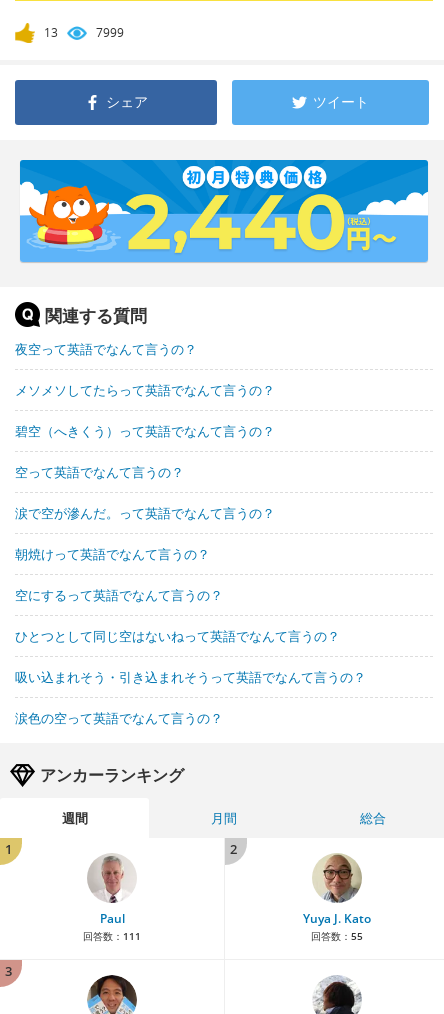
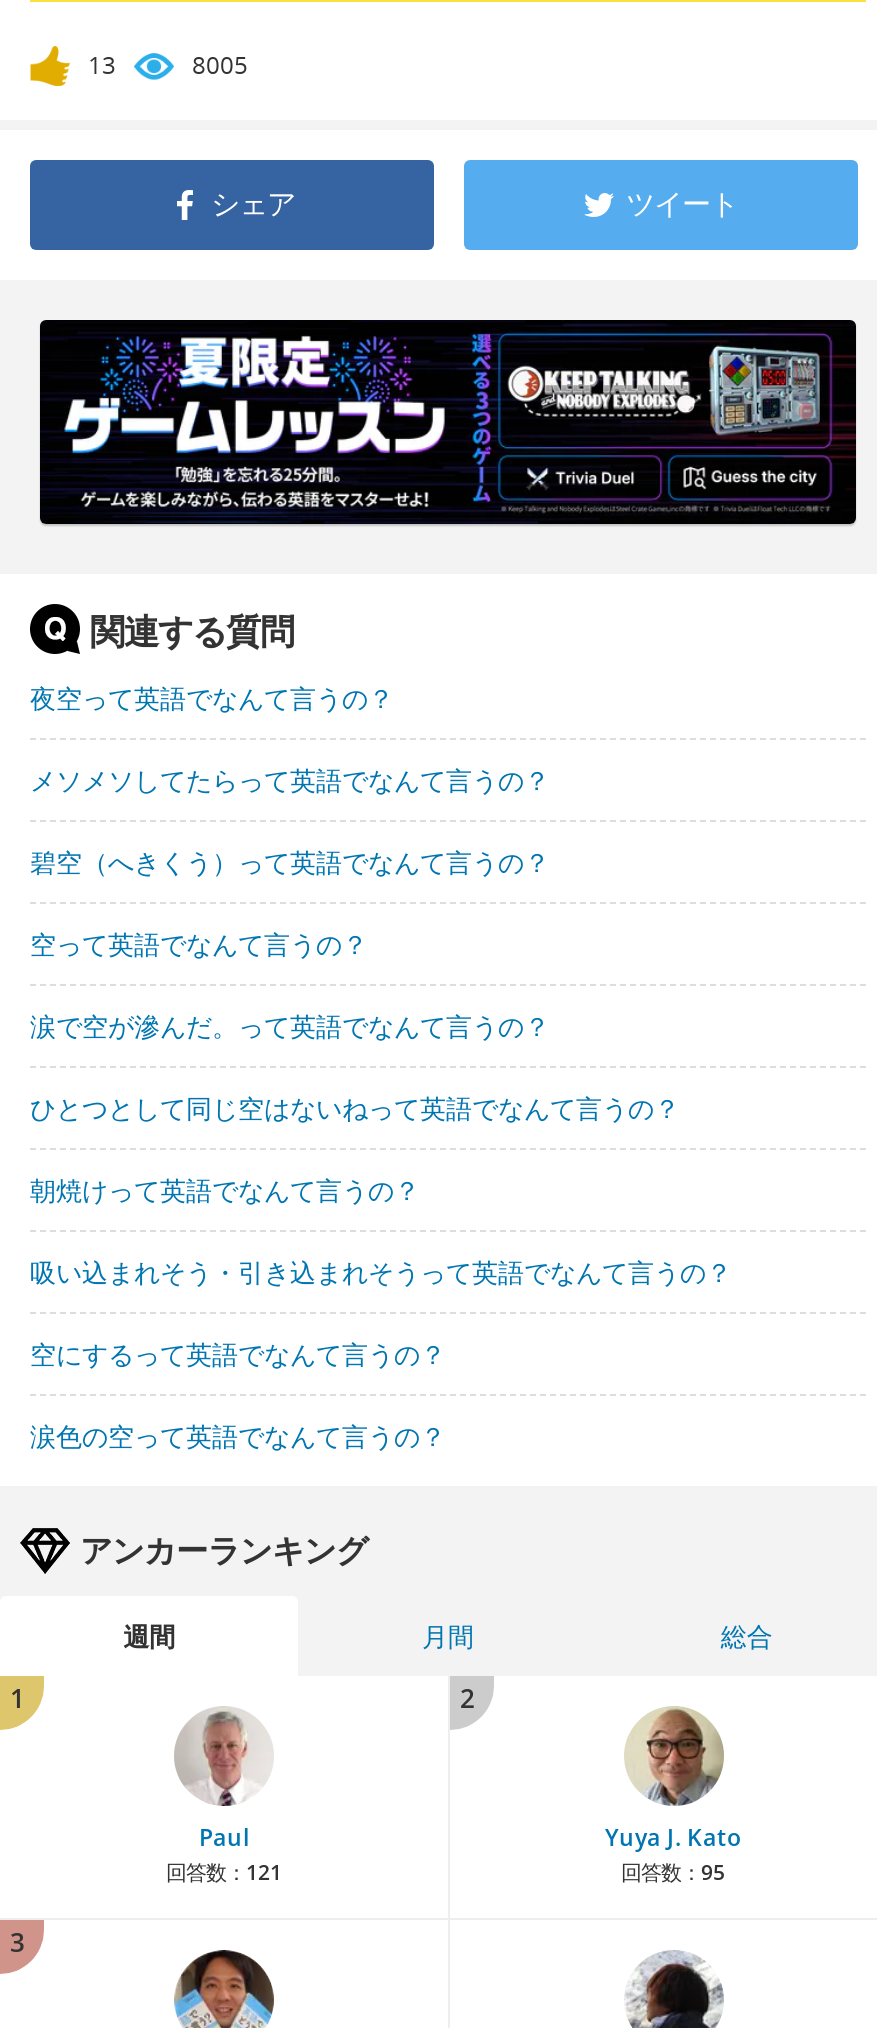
- 7999
+ 8005

- [image]
+ [image]

moved down: 朝焼けって英語でなんて言うの？

moved down: 空にするって英語でなんて言うの？

moved up: ひとつとして同じ空はないねって英語でなんて言うの？

moved up: 吸い込まれそう・引き込まれそうって英語でなんて言うの？

- 回答数：111
+ 回答数：121

- 回答数：55
+ 回答数：95
